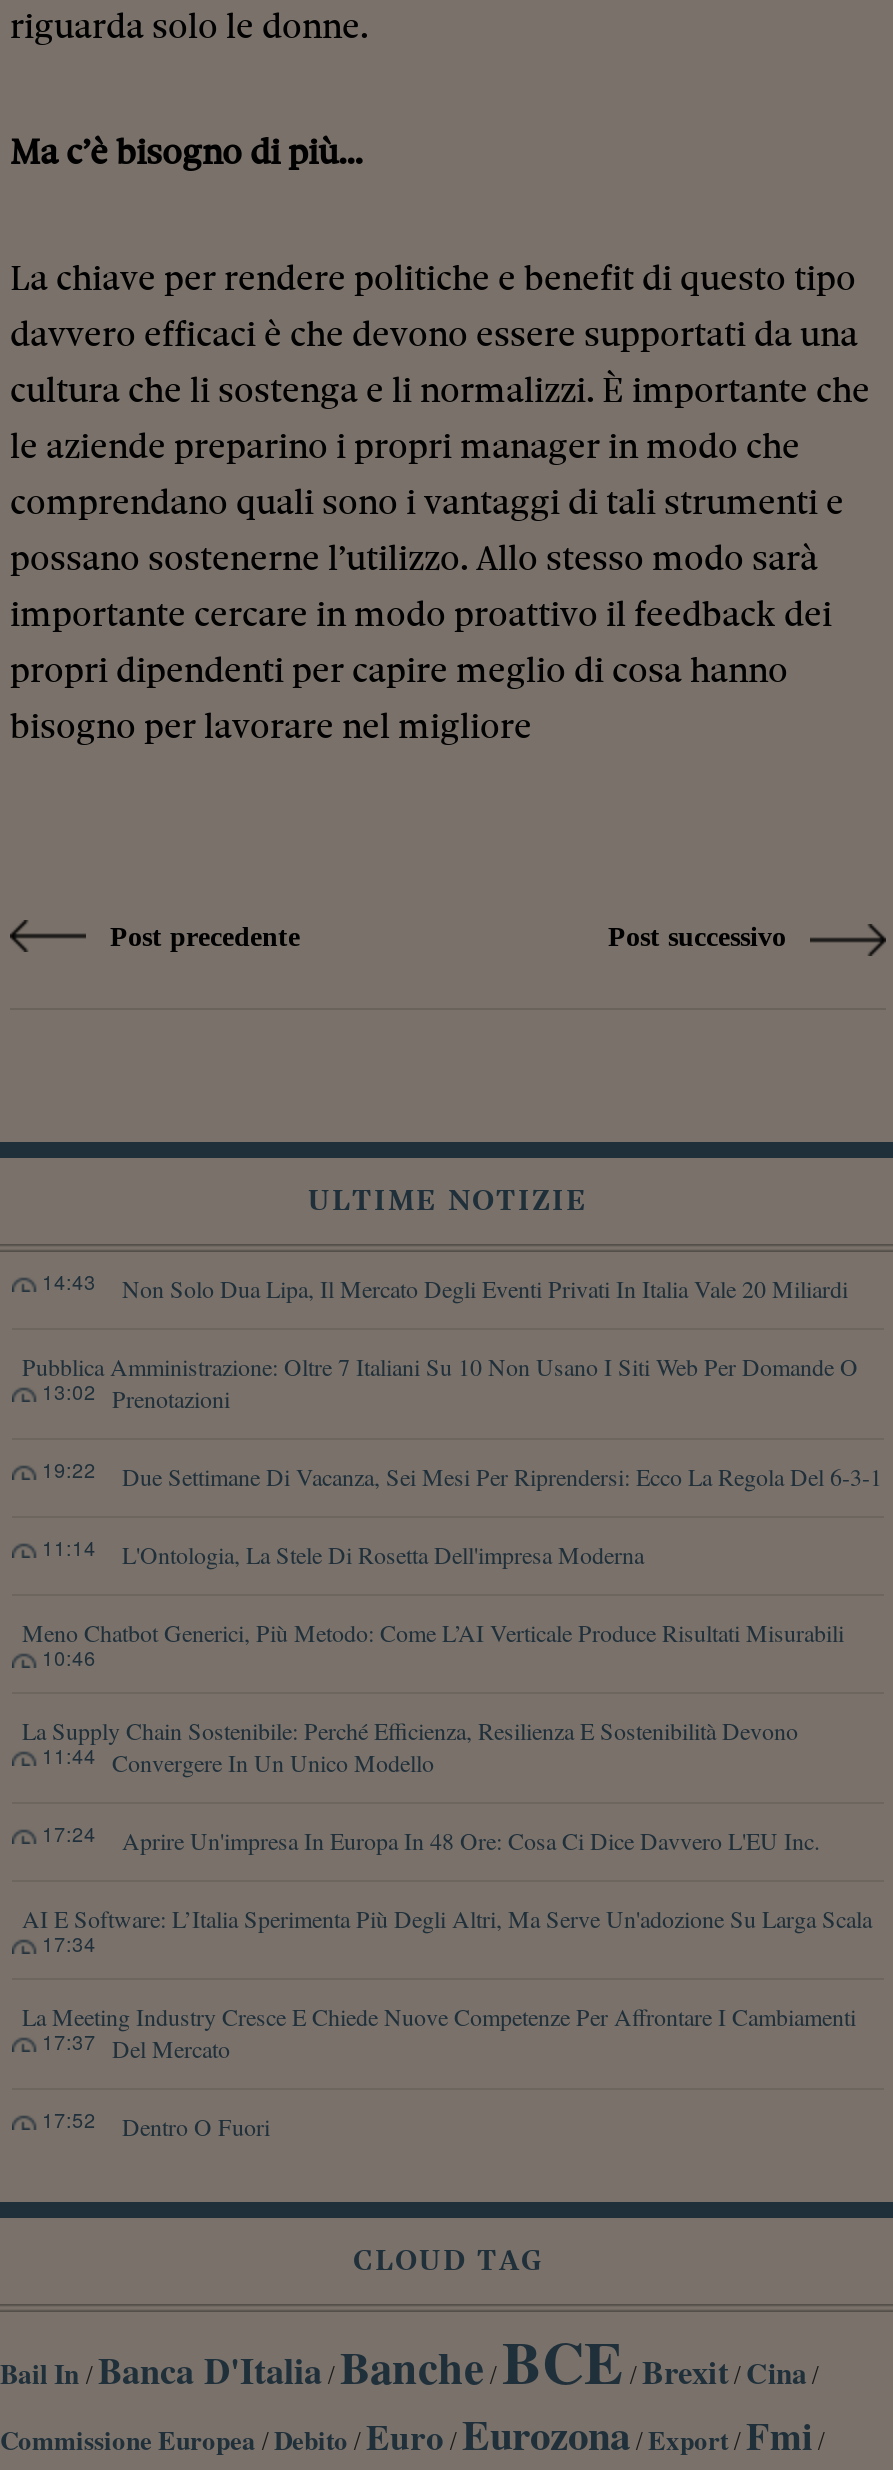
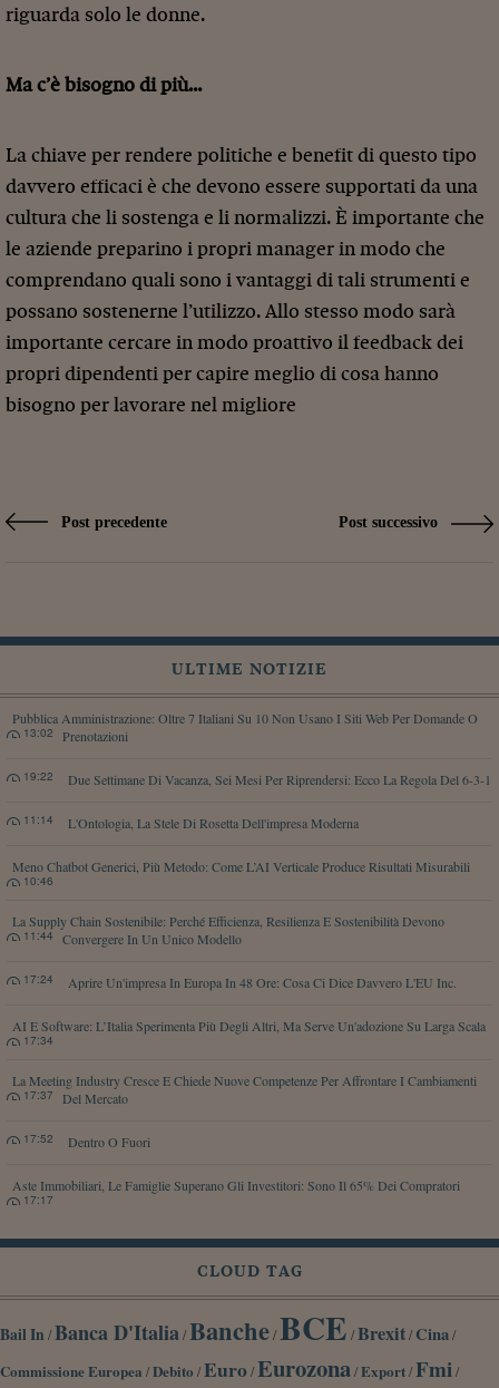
- Non Solo Dua Lipa, Il Mercato Degli Eventi Privati In Italia Vale 20 Miliardi
- 14:43

moved up: Pubblica Amministrazione: Oltre 7 Italiani Su 10 Non Usano I Siti Web Per Domande O | Prenotazioni | 13:02 | ... | Dentro O Fuori | 17:52

+ Aste Immobiliari, Le Famiglie Superano Gli Investitori: Sono Il 65% Dei Compratori
+ 17:17
